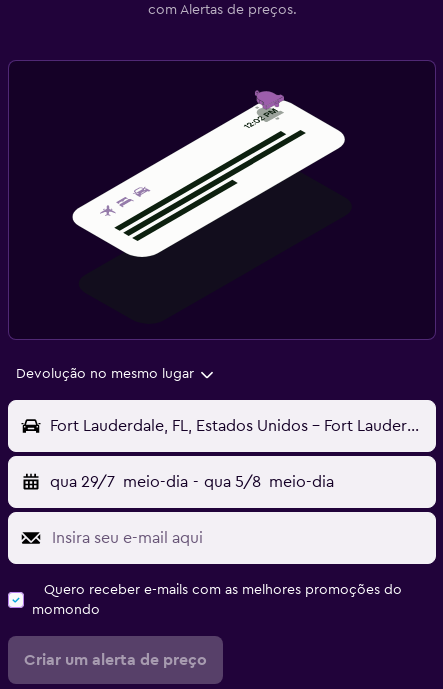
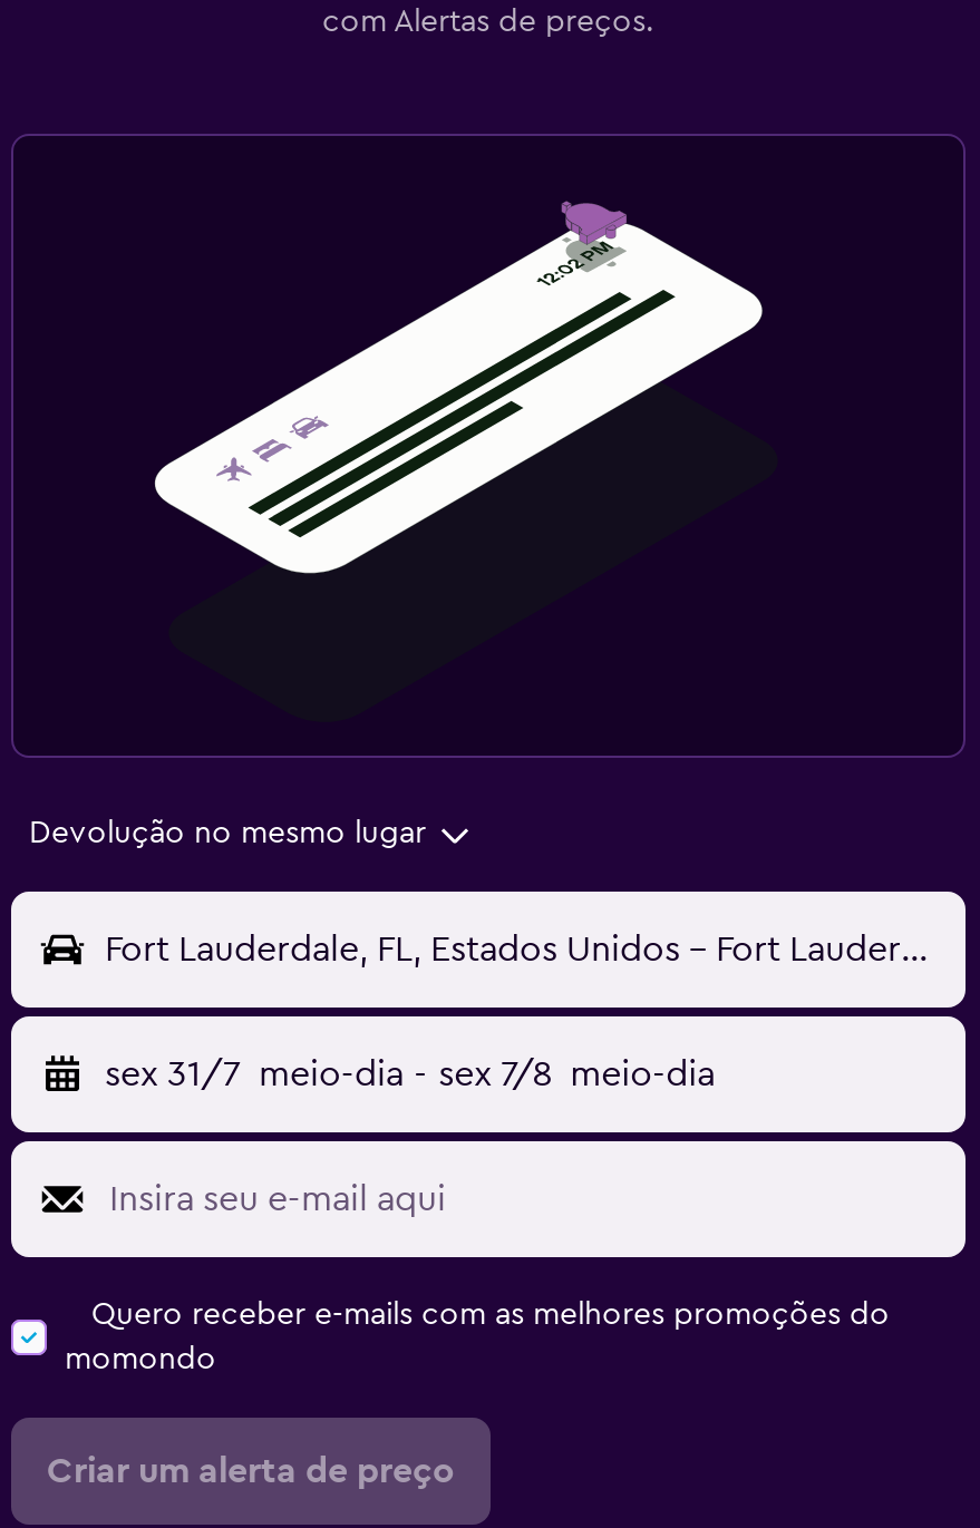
- qua 29/7 meio-dia - qua 5/8 meio-dia
+ sex 31/7 meio-dia - sex 7/8 meio-dia
